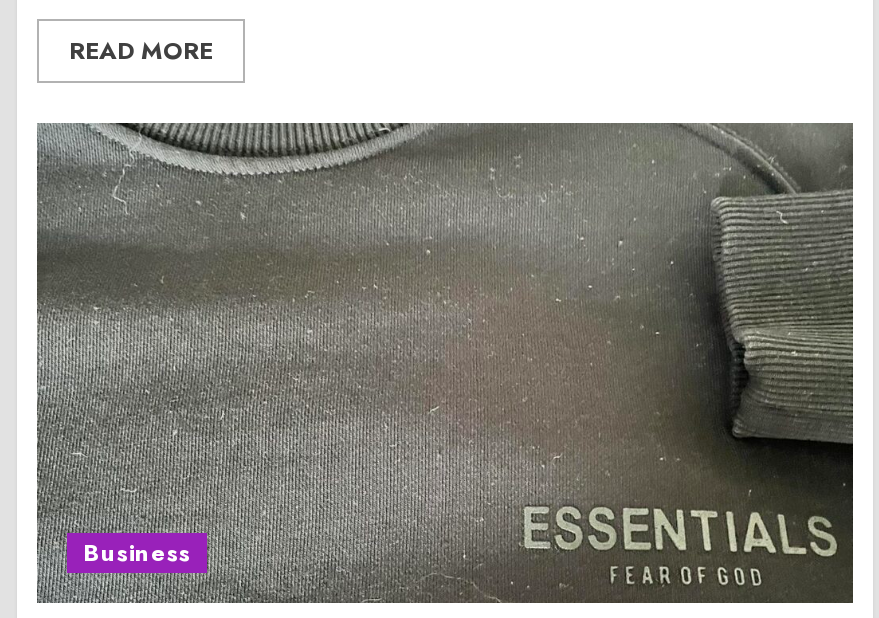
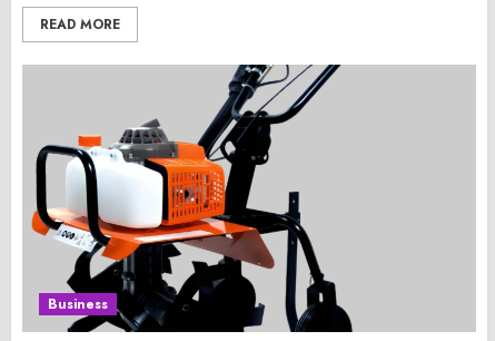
- [image]
+ [image]
